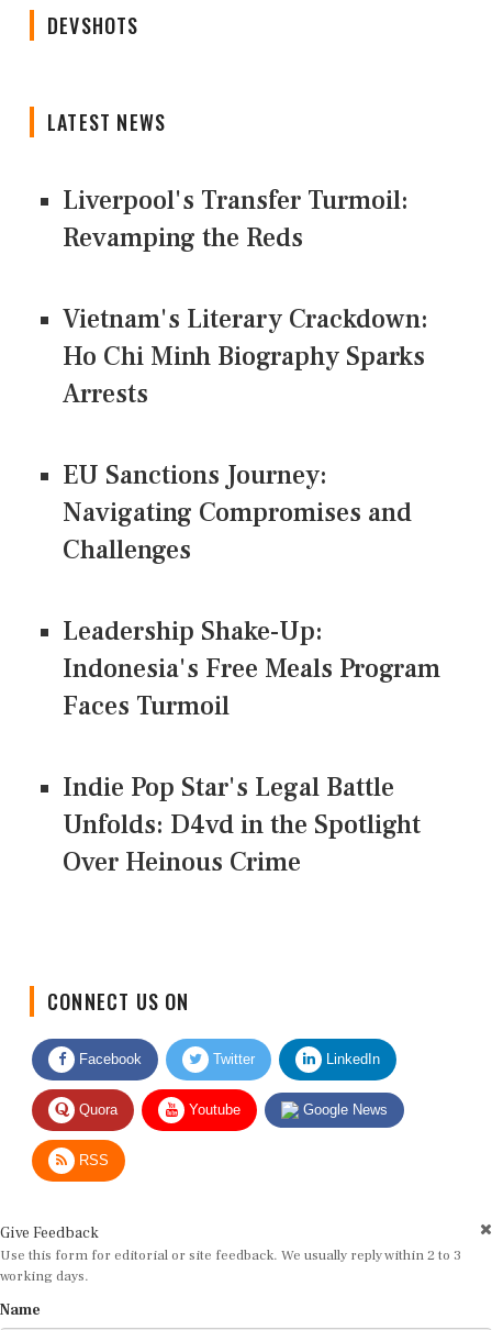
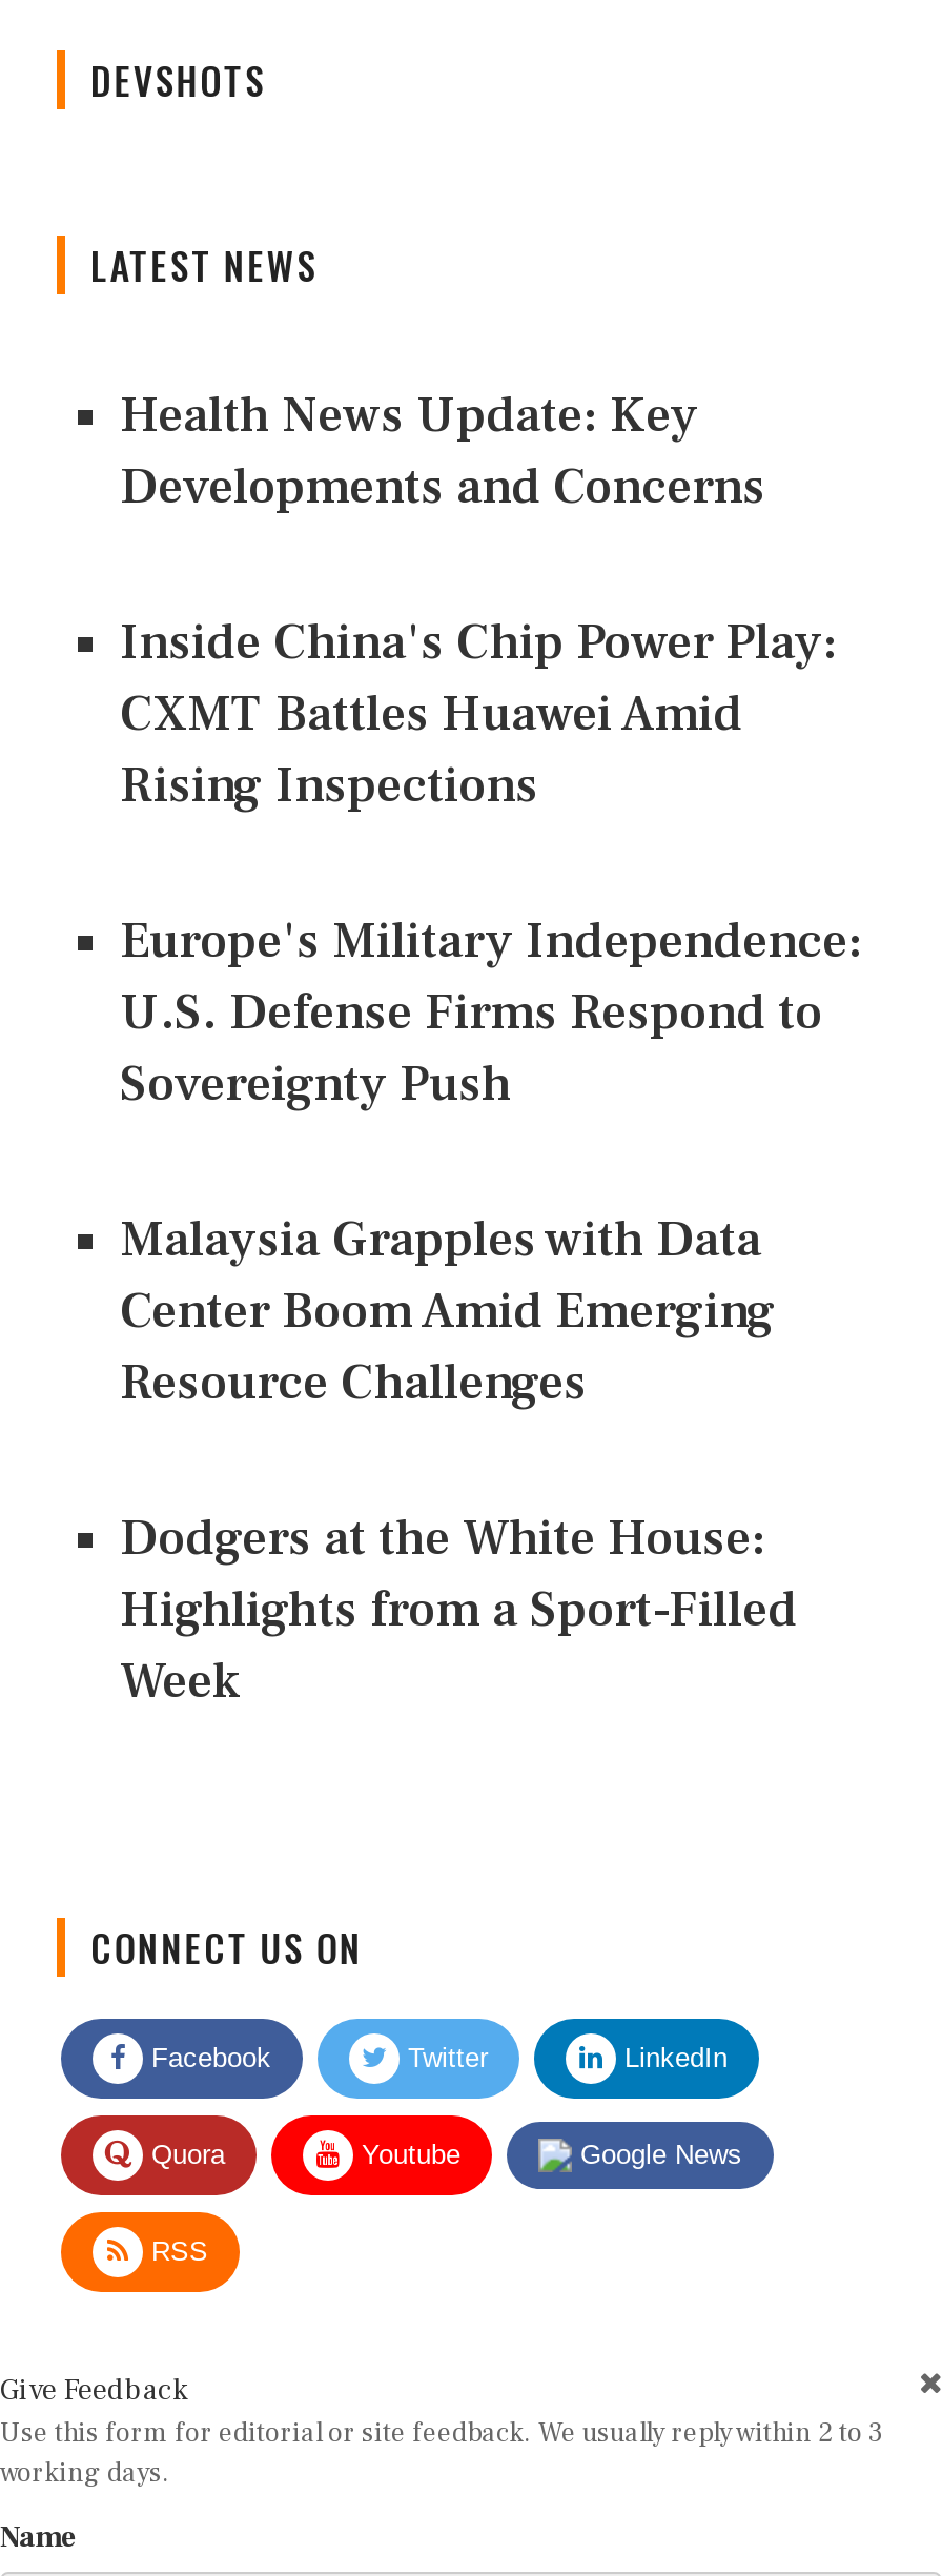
- Liverpool's Transfer Turmoil:
- Revamping the Reds
+ Health News Update: Key
+ Developments and Concerns

- Vietnam's Literary Crackdown:
- Ho Chi Minh Biography Sparks
- Arrests
+ Inside China's Chip Power Play:
+ CXMT Battles Huawei Amid
+ Rising Inspections

- EU Sanctions Journey:
- Navigating Compromises and
- Challenges
+ Europe's Military Independence:
+ U.S. Defense Firms Respond to
+ Sovereignty Push

- Leadership Shake-Up:
- Indonesia's Free Meals Program
- Faces Turmoil
+ Malaysia Grapples with Data
+ Center Boom Amid Emerging
+ Resource Challenges

- Indie Pop Star's Legal Battle
- Unfolds: D4vd in the Spotlight
- Over Heinous Crime
+ Dodgers at the White House:
+ Highlights from a Sport-Filled
+ Week
